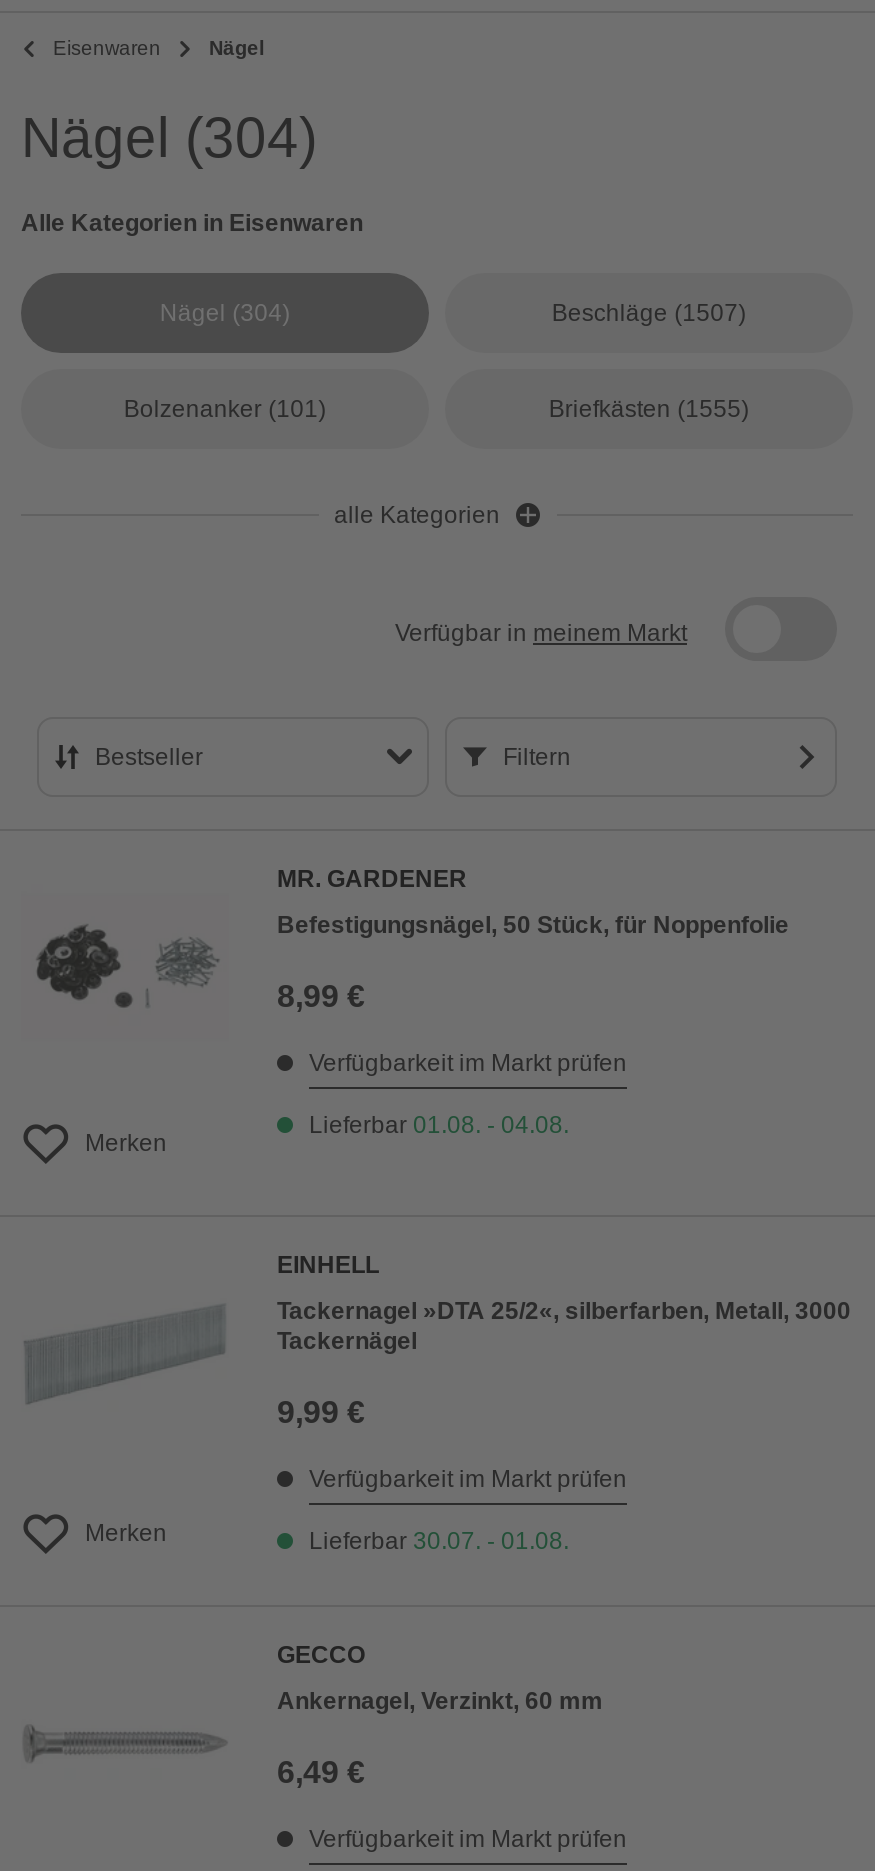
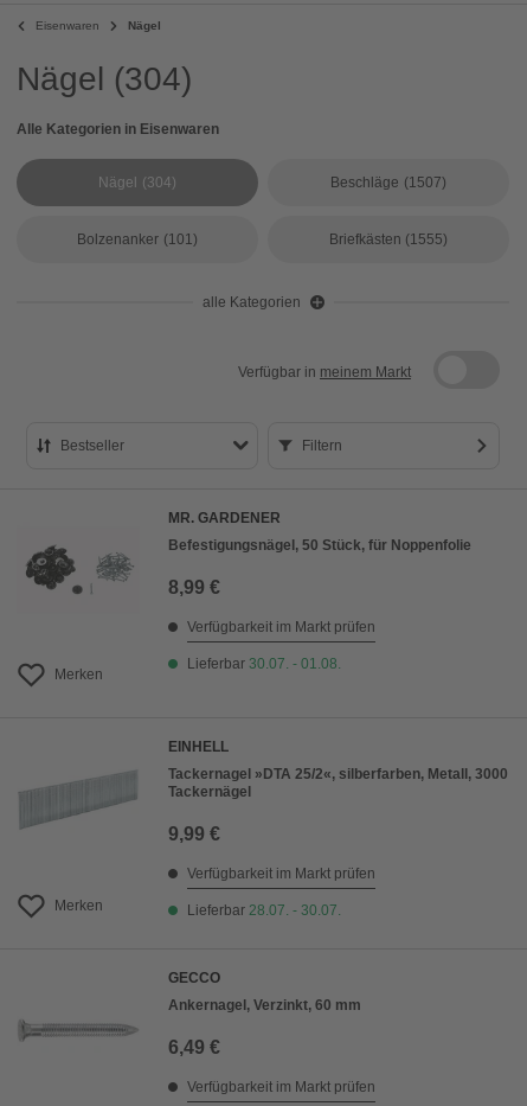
- Lieferbar 01.08. - 04.08.
+ Lieferbar 30.07. - 01.08.

- Lieferbar 30.07. - 01.08.
+ Lieferbar 28.07. - 30.07.
